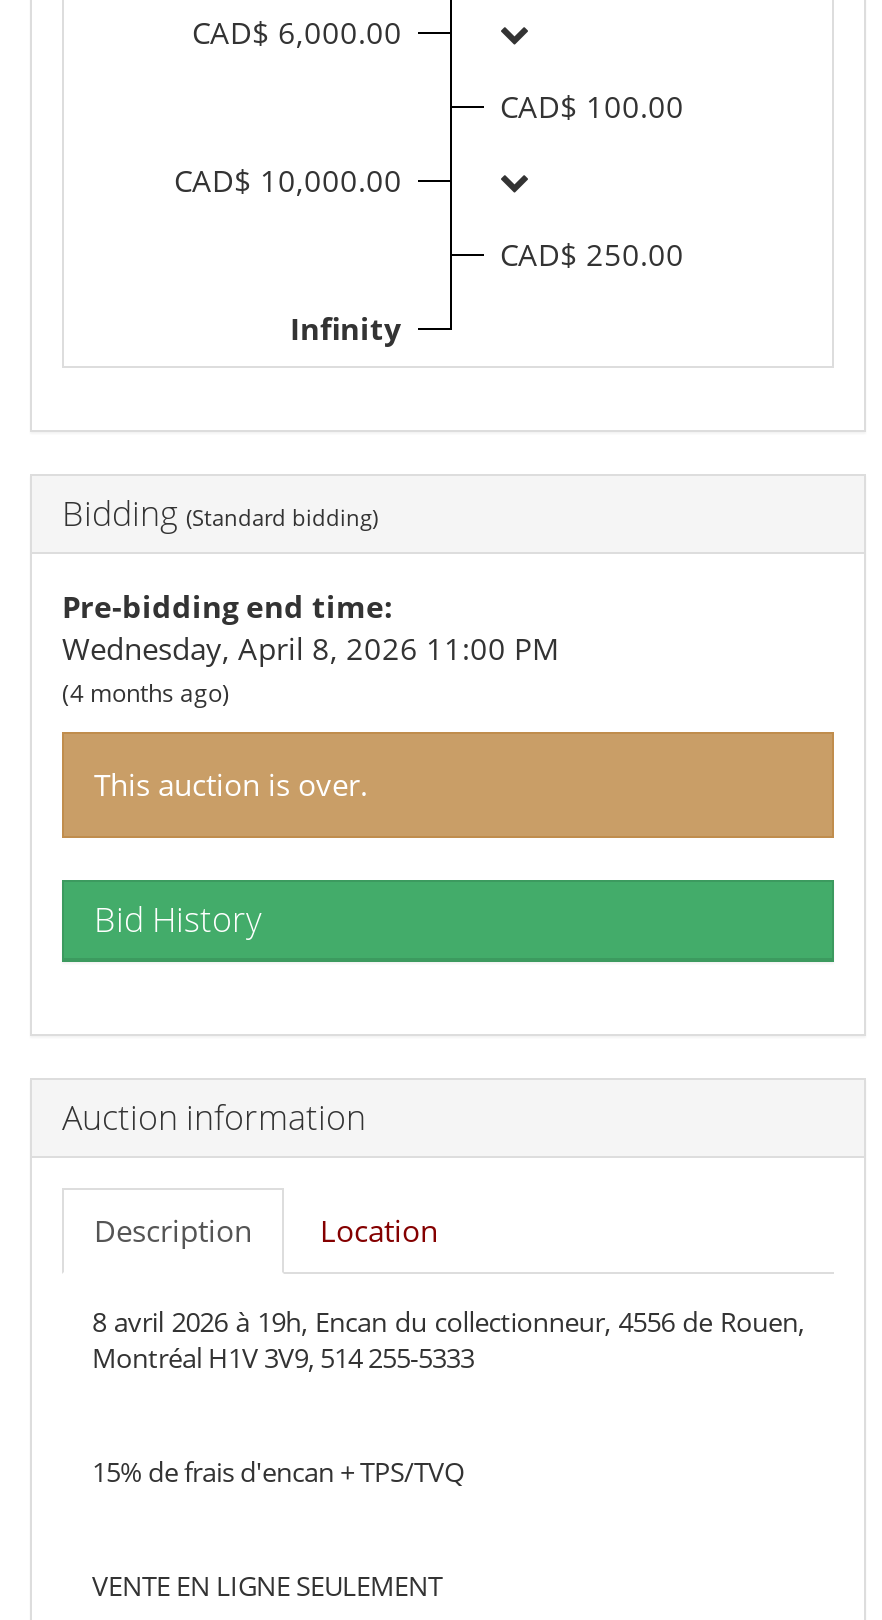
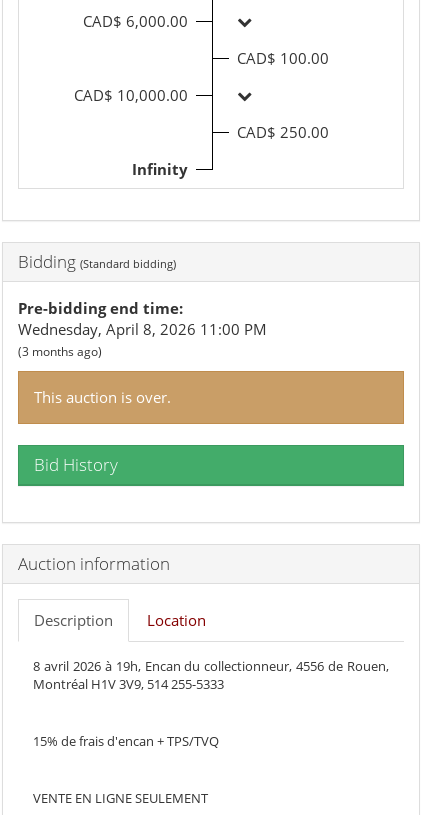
- (4 months ago)
+ (3 months ago)
